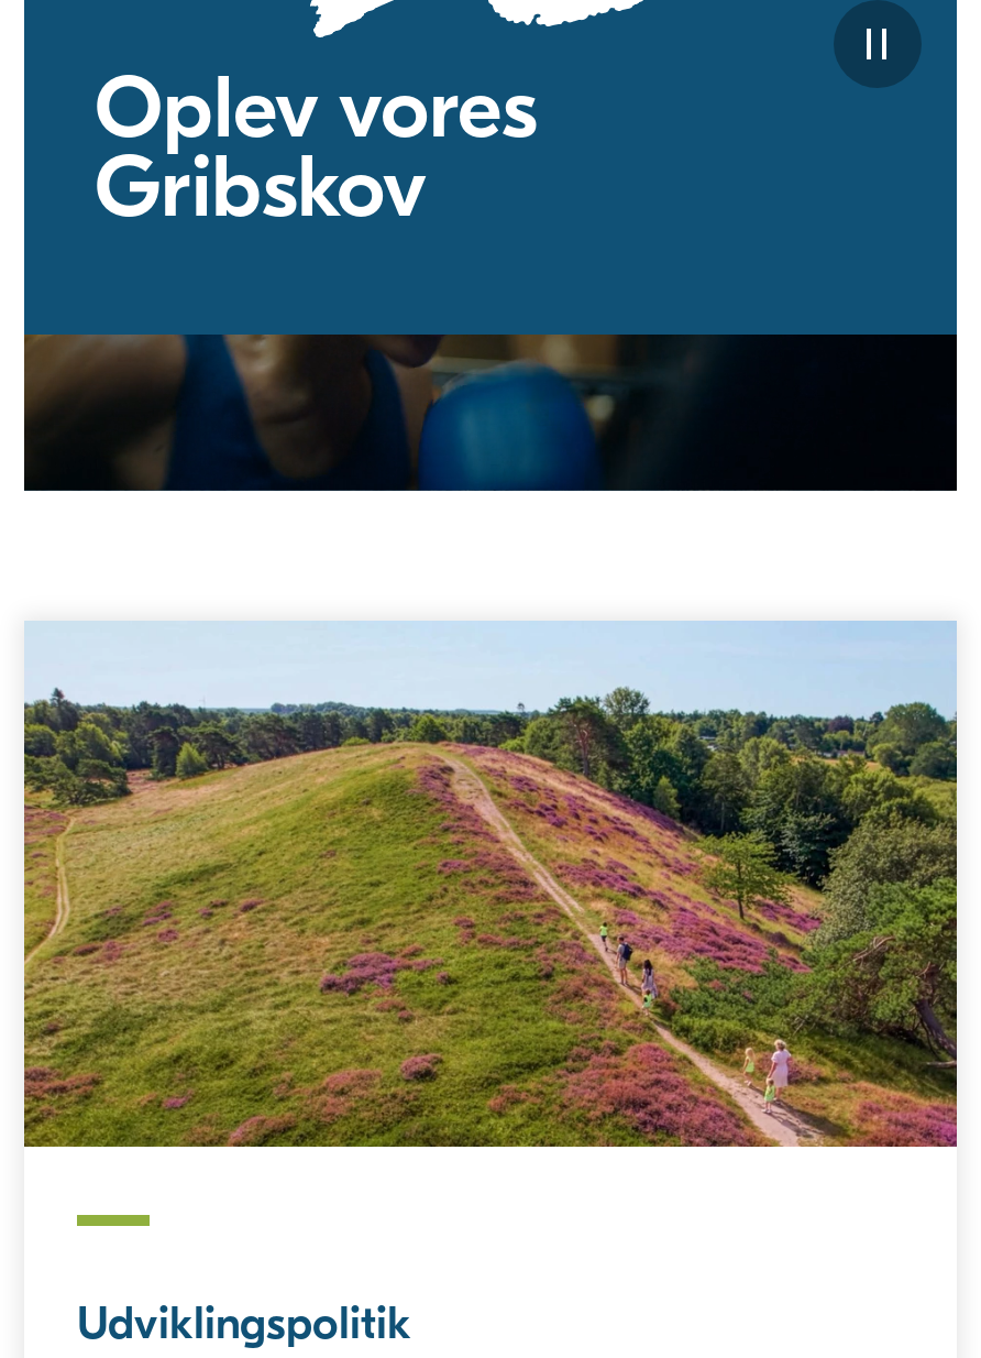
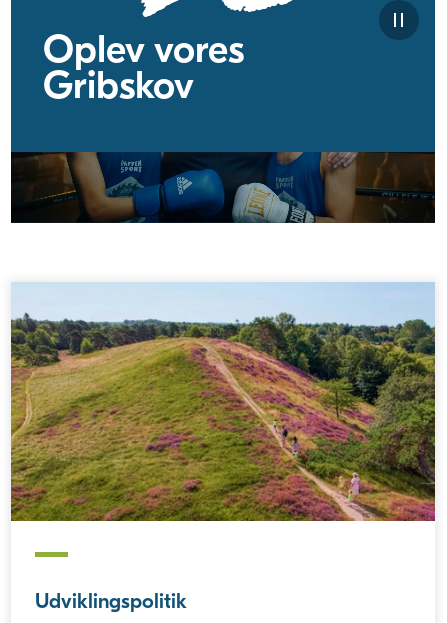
- [image]
+ [image]
